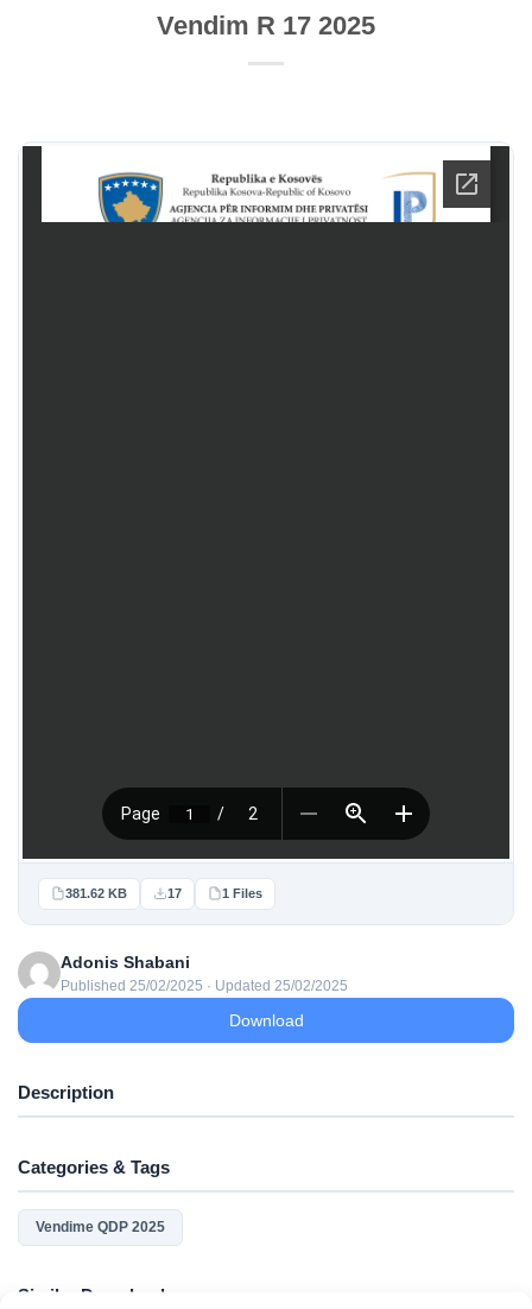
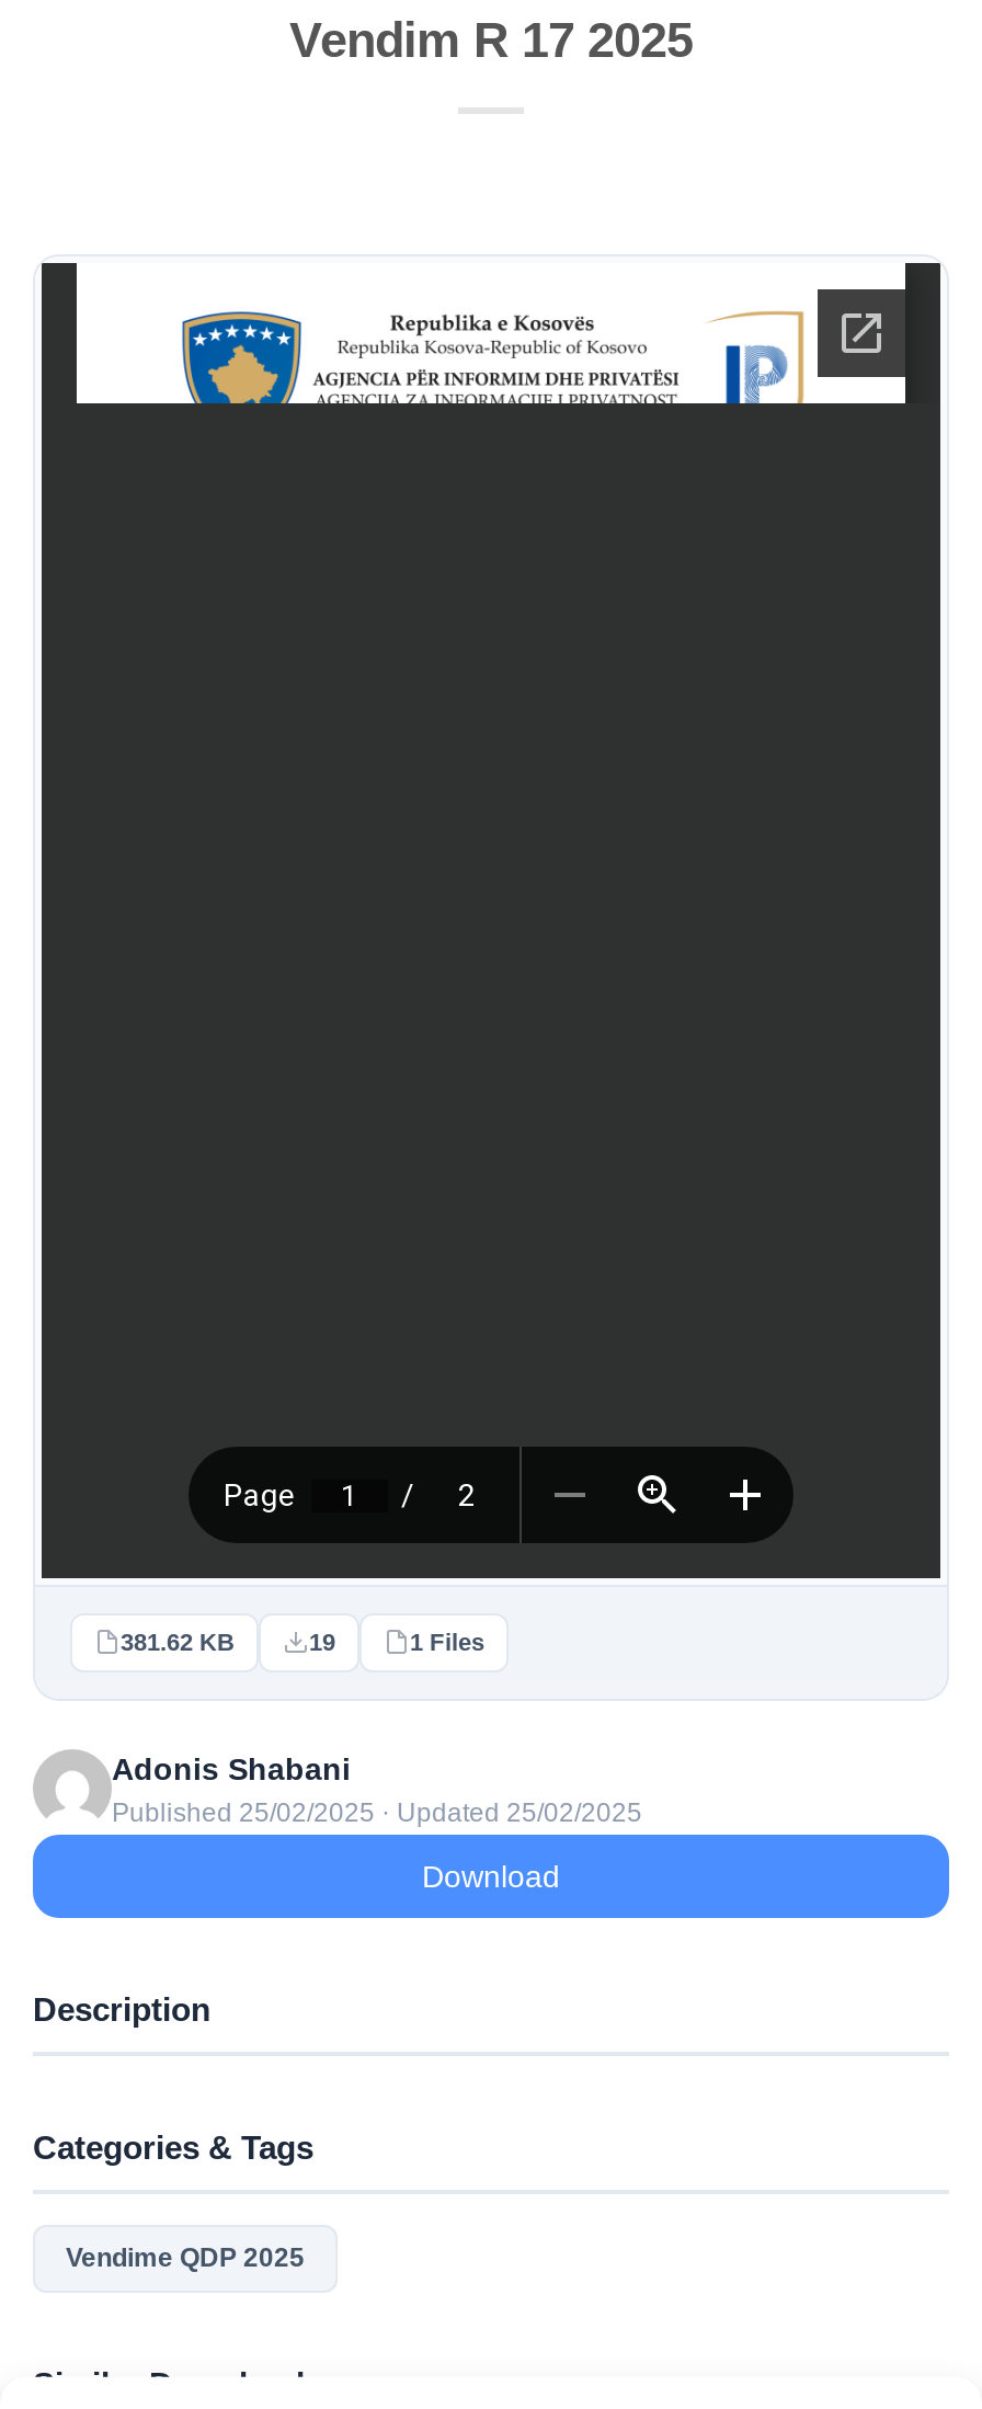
- 17
+ 19
